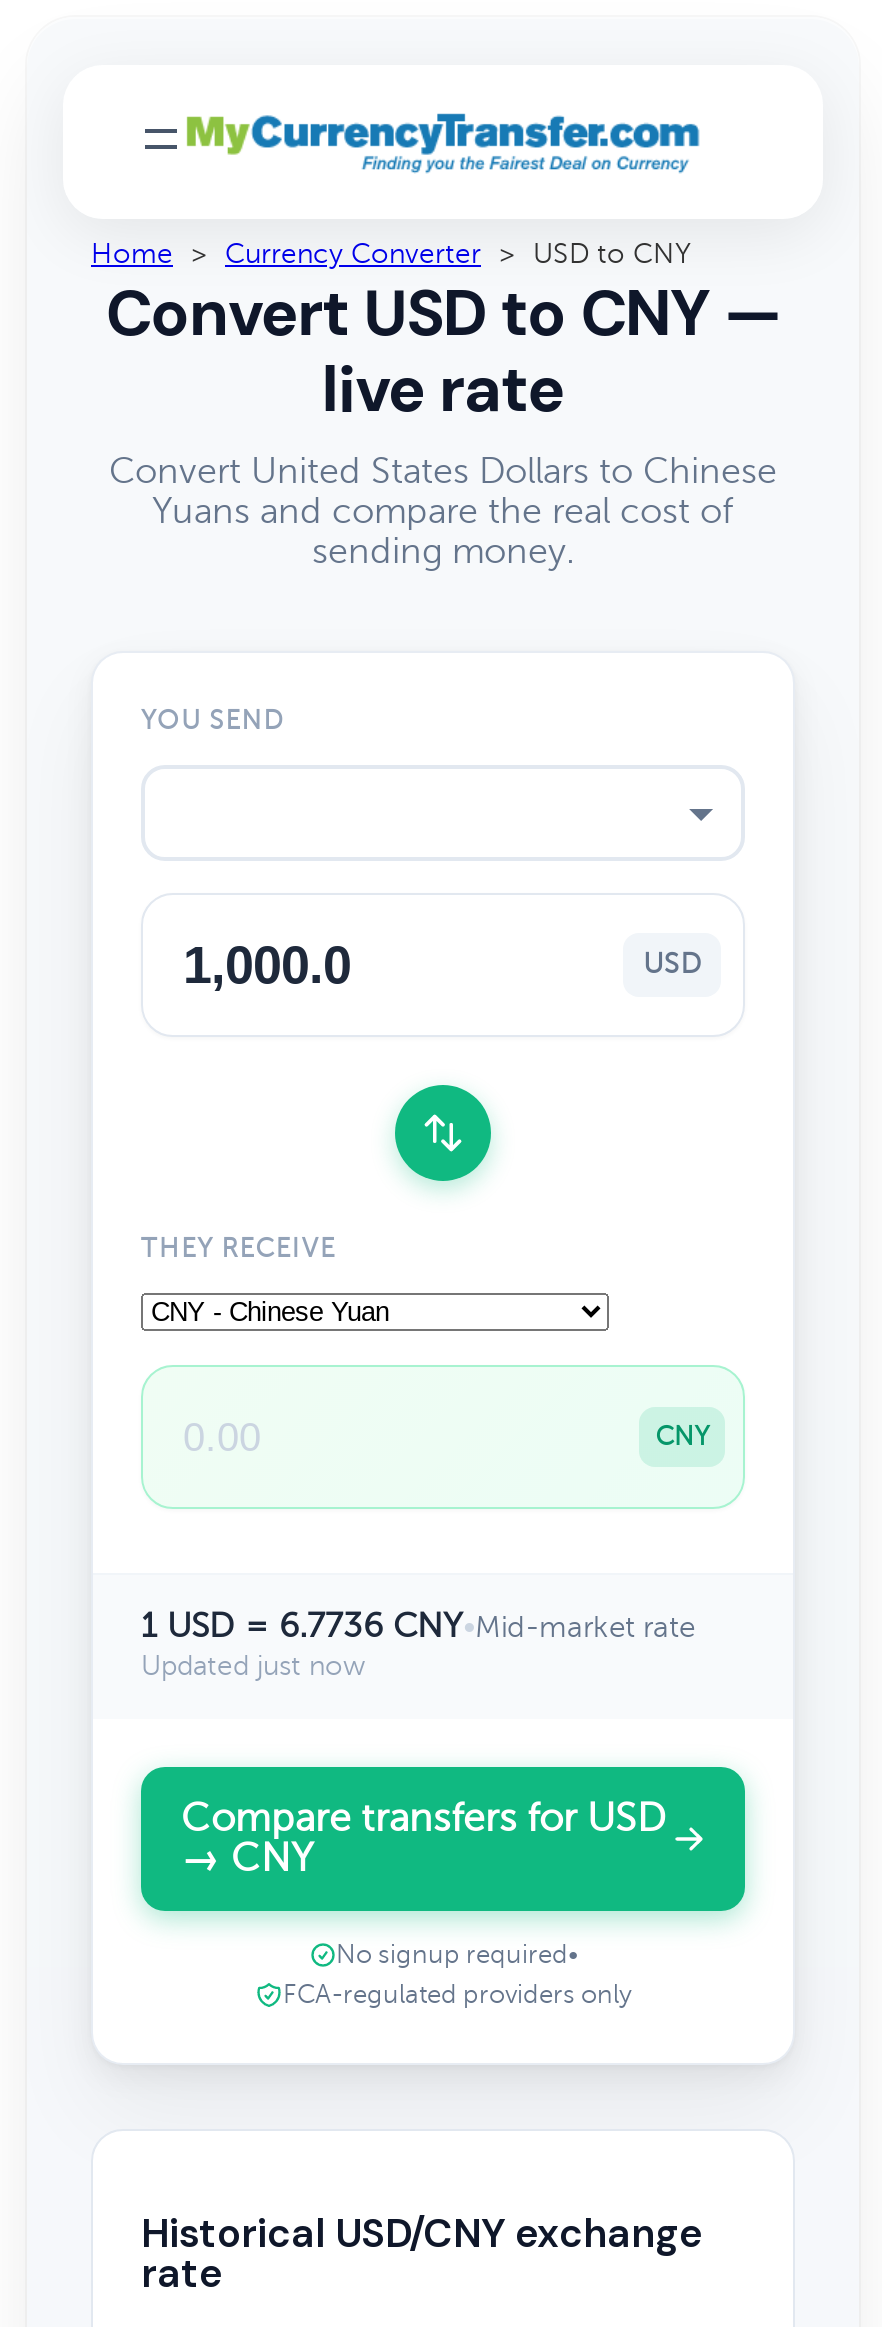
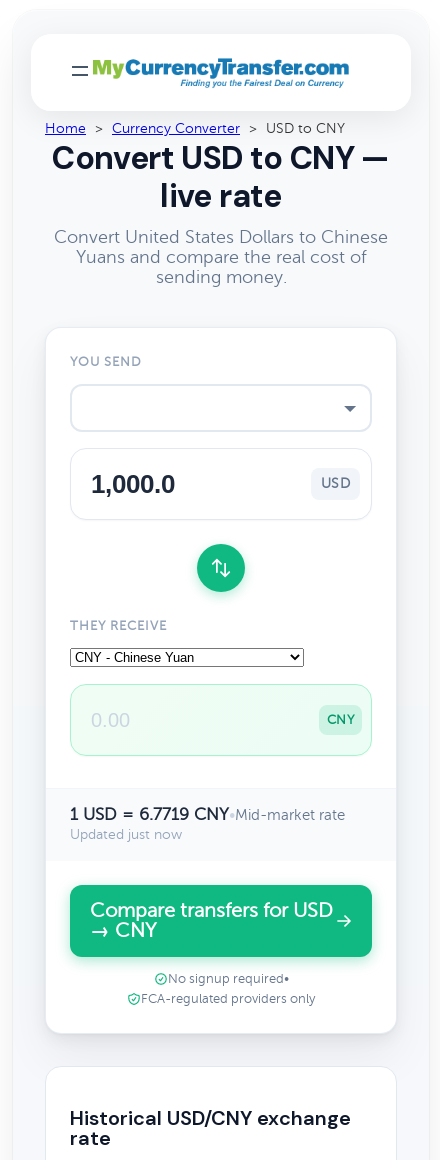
- 1 USD = 6.7736 CNY • Mid-market rate
+ 1 USD = 6.7719 CNY • Mid-market rate
